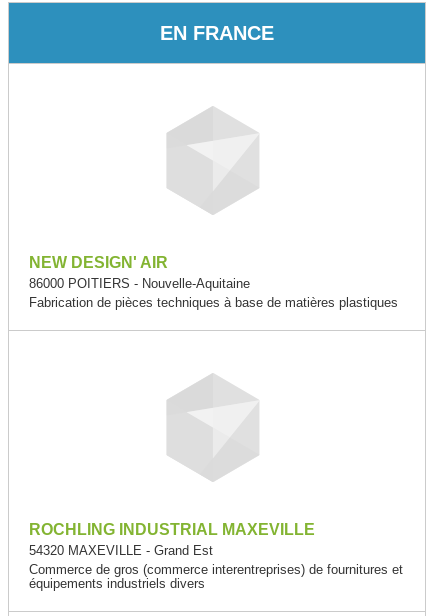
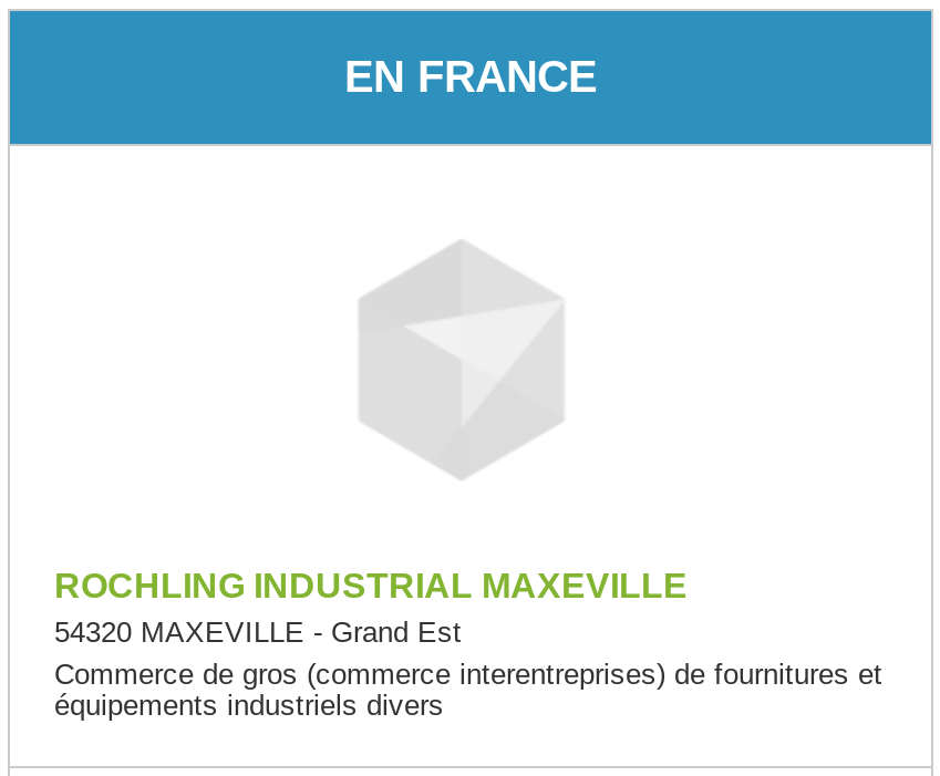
- NEW DESIGN' AIR
- 86000 POITIERS - Nouvelle-Aquitaine
- Fabrication de pièces techniques à base de matières plastiques
